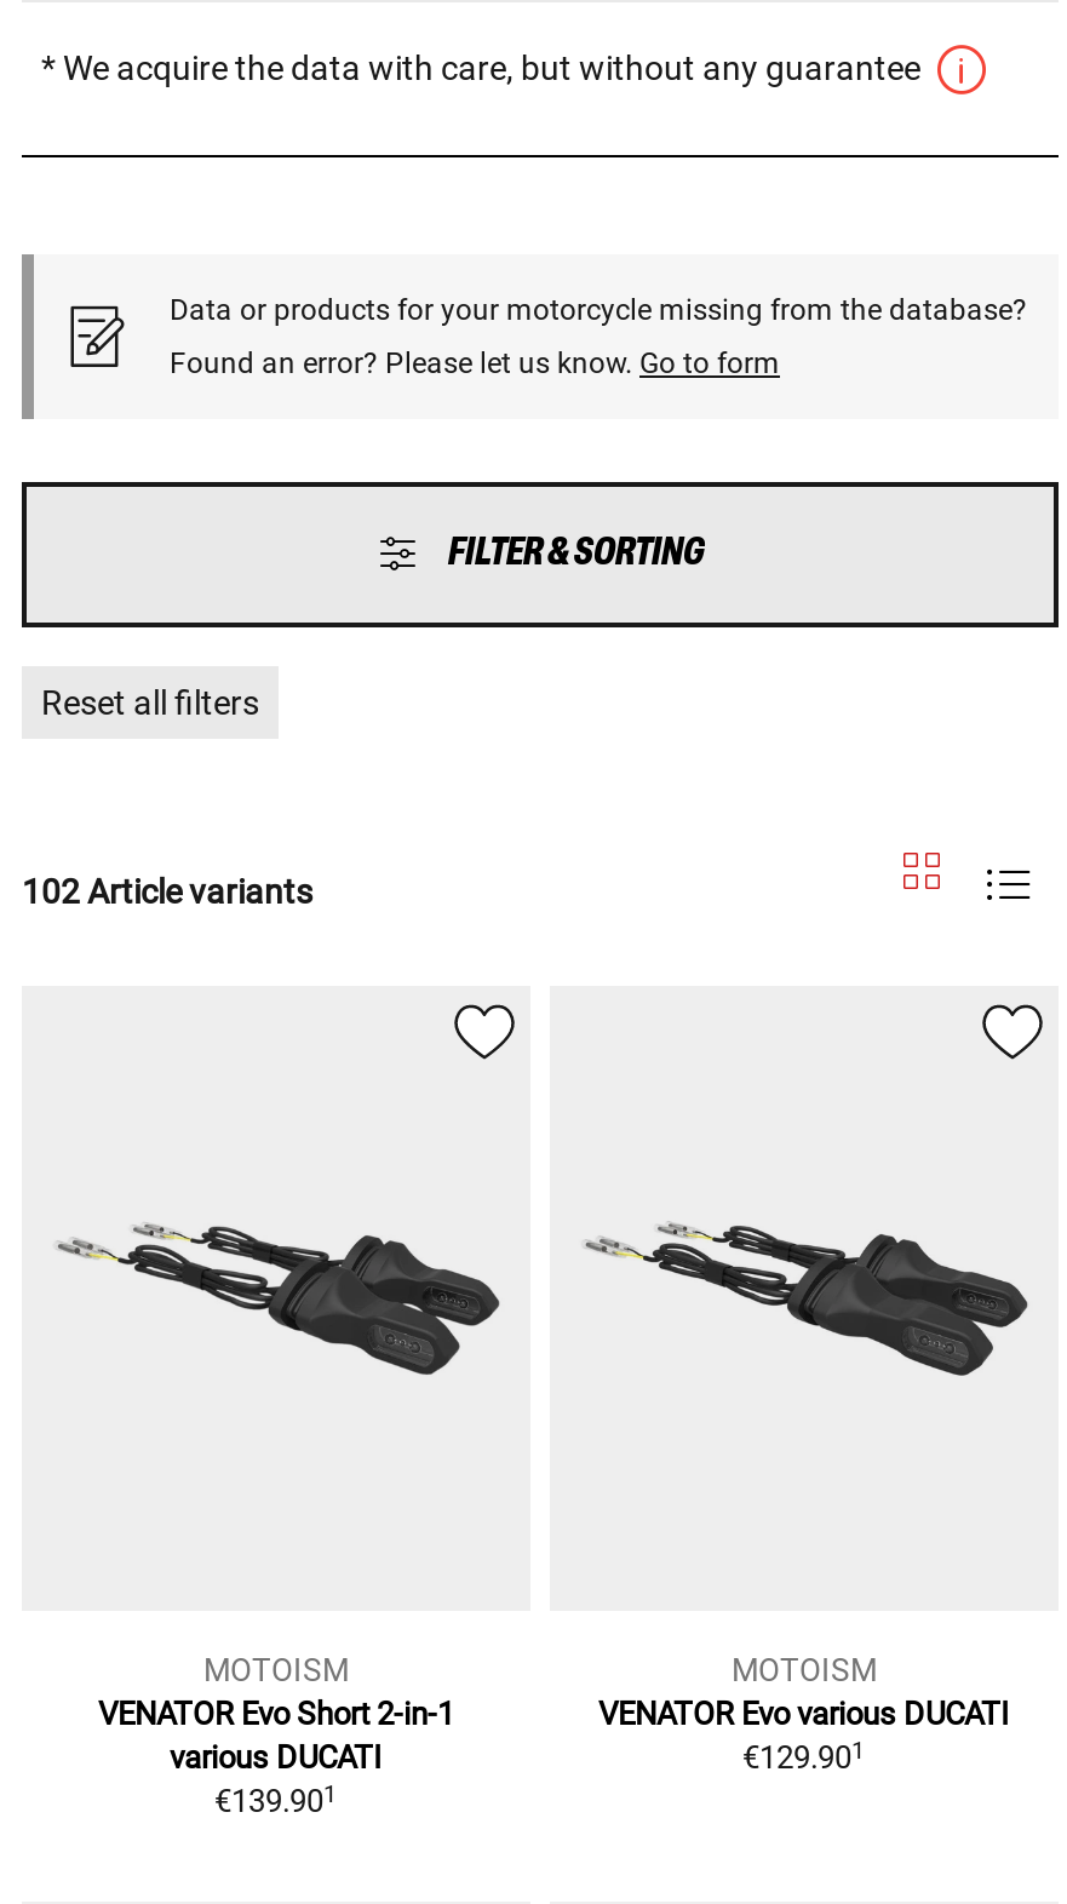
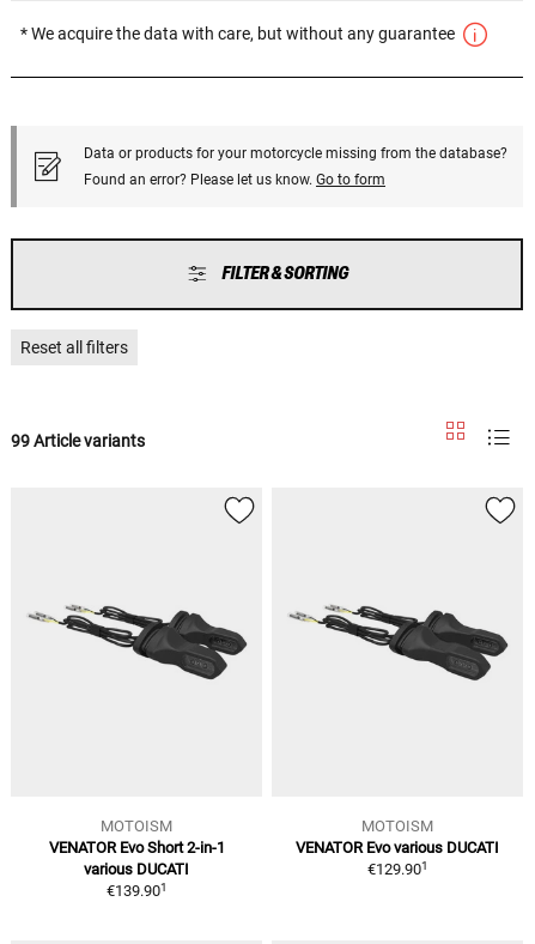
- 102 Article variants
+ 99 Article variants
